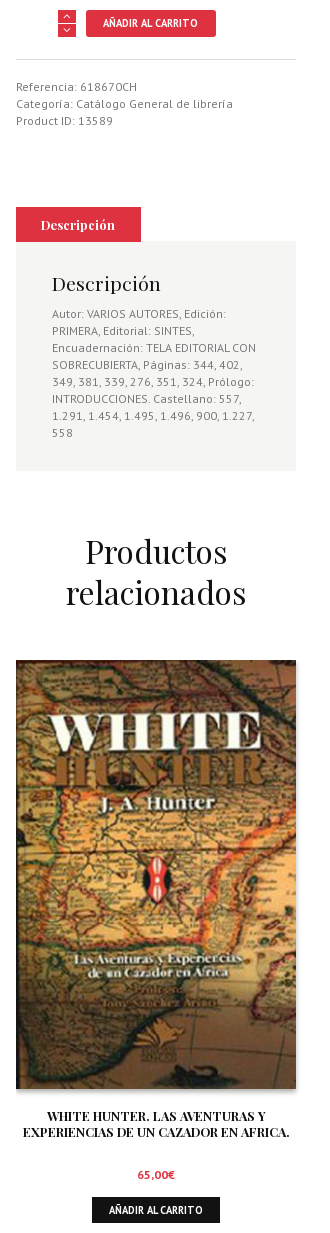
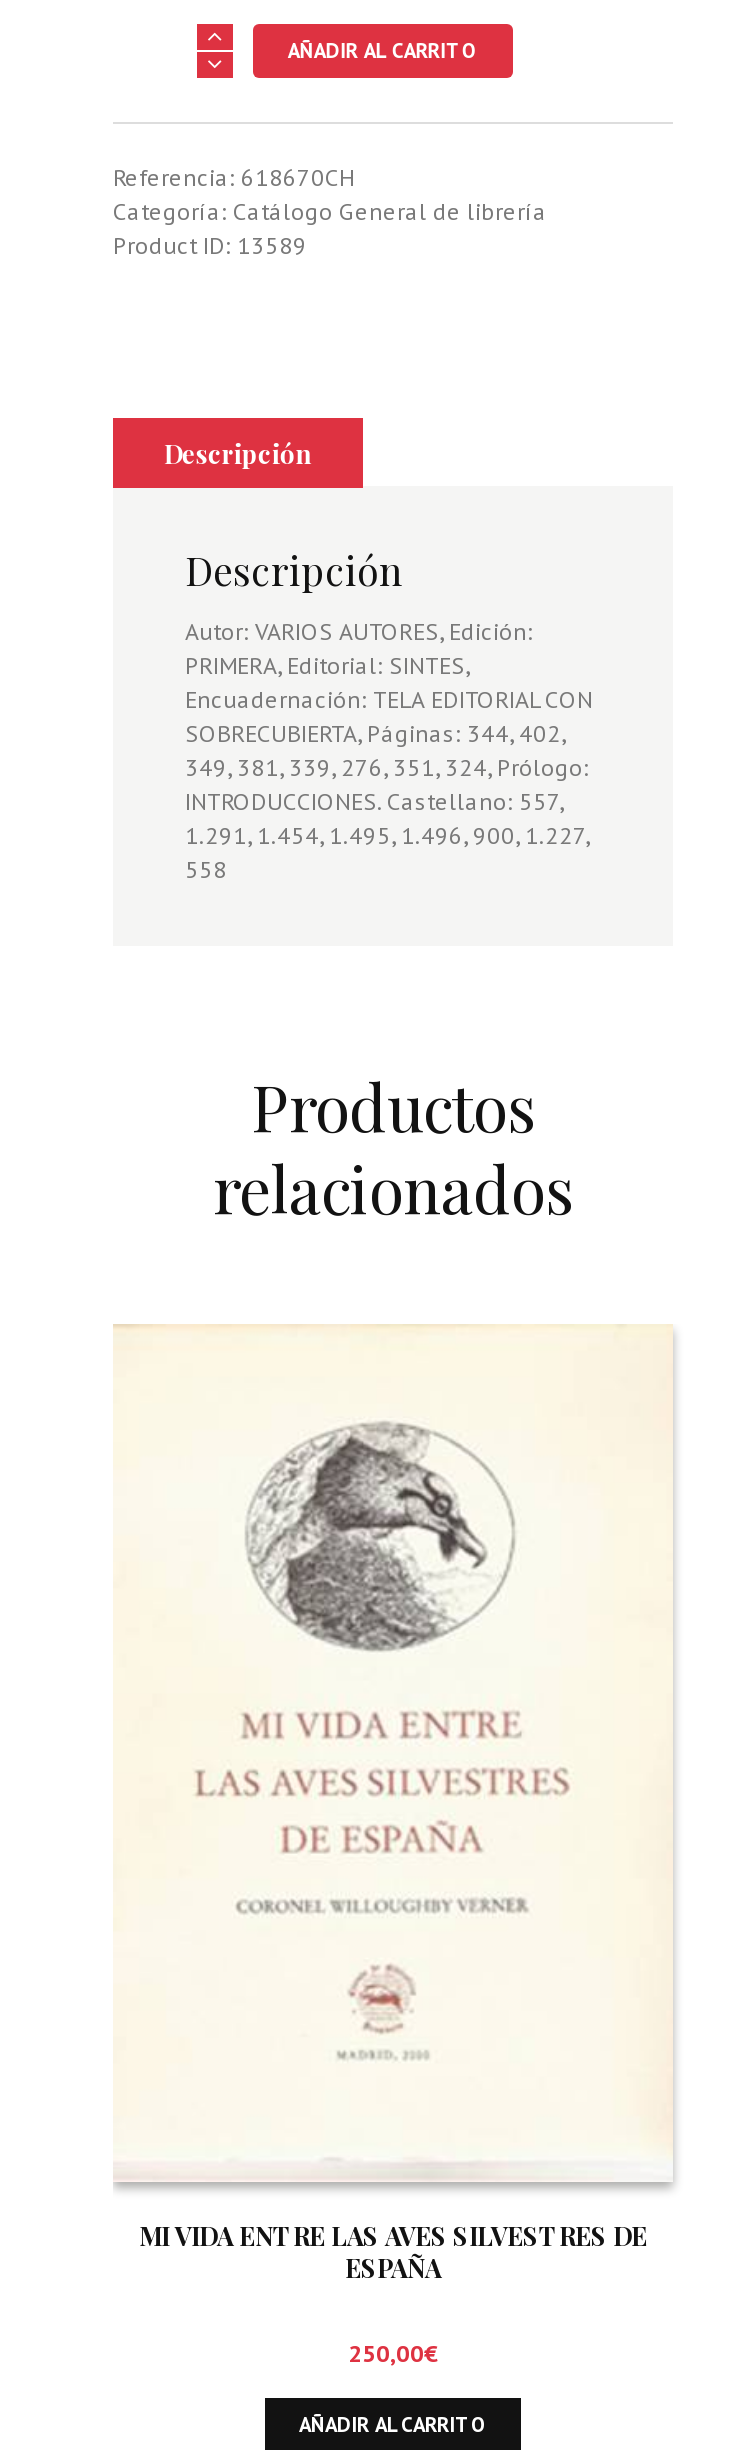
- [image]
- WHITE HUNTER. LAS AVENTURAS Y
- EXPERIENCIAS DE UN CAZADOR EN AFRICA.
+ [image]
+ MI VIDA ENTRE LAS AVES SILVESTRES DE
+ ESPAÑA

- 65,00€
+ 250,00€
